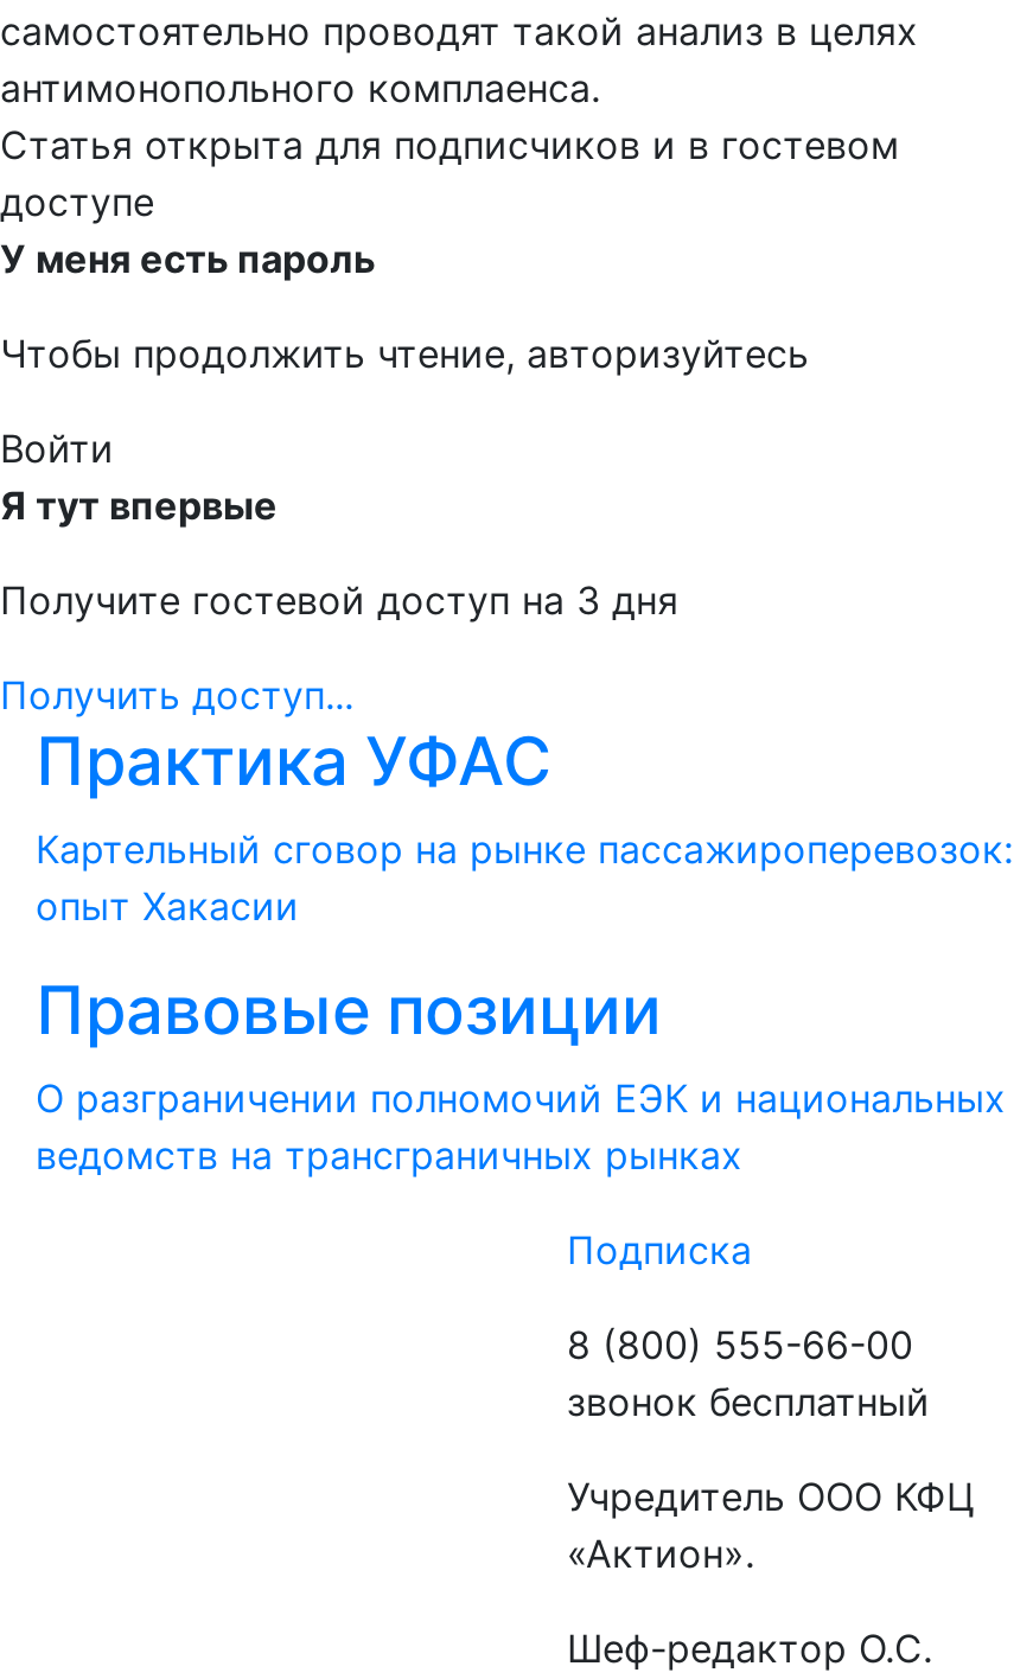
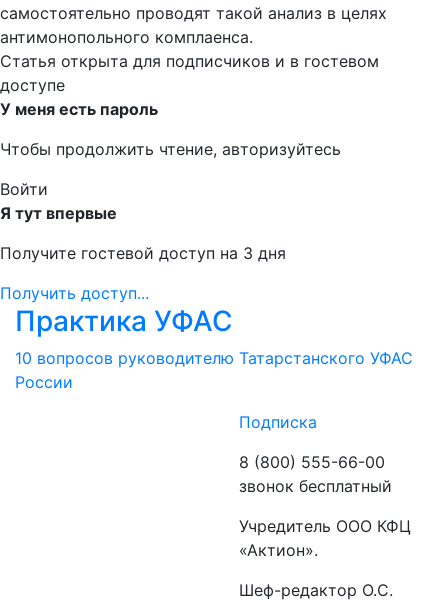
- Картельный сговор на рынке пассажироперевозок:
- опыт Хакасии
- Правовые позиции
- О разграничении полномочий ЕЭК и национальных
- ведомств на трансграничных рынках
+ 10 вопросов руководителю Татарстанского УФАС
+ России
